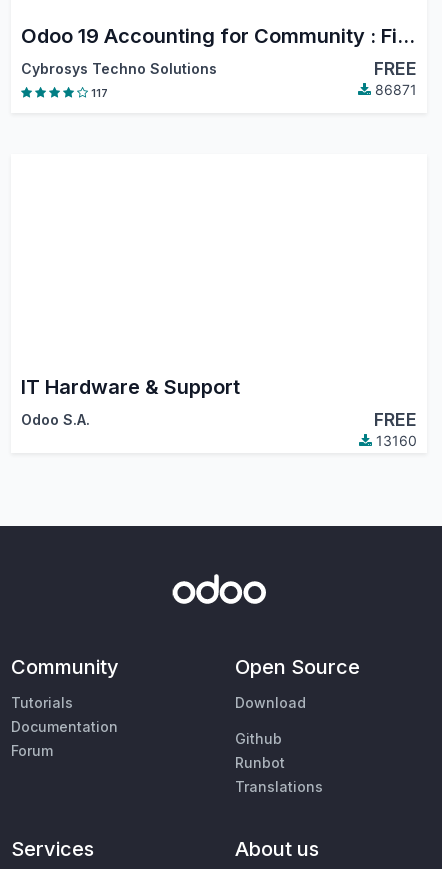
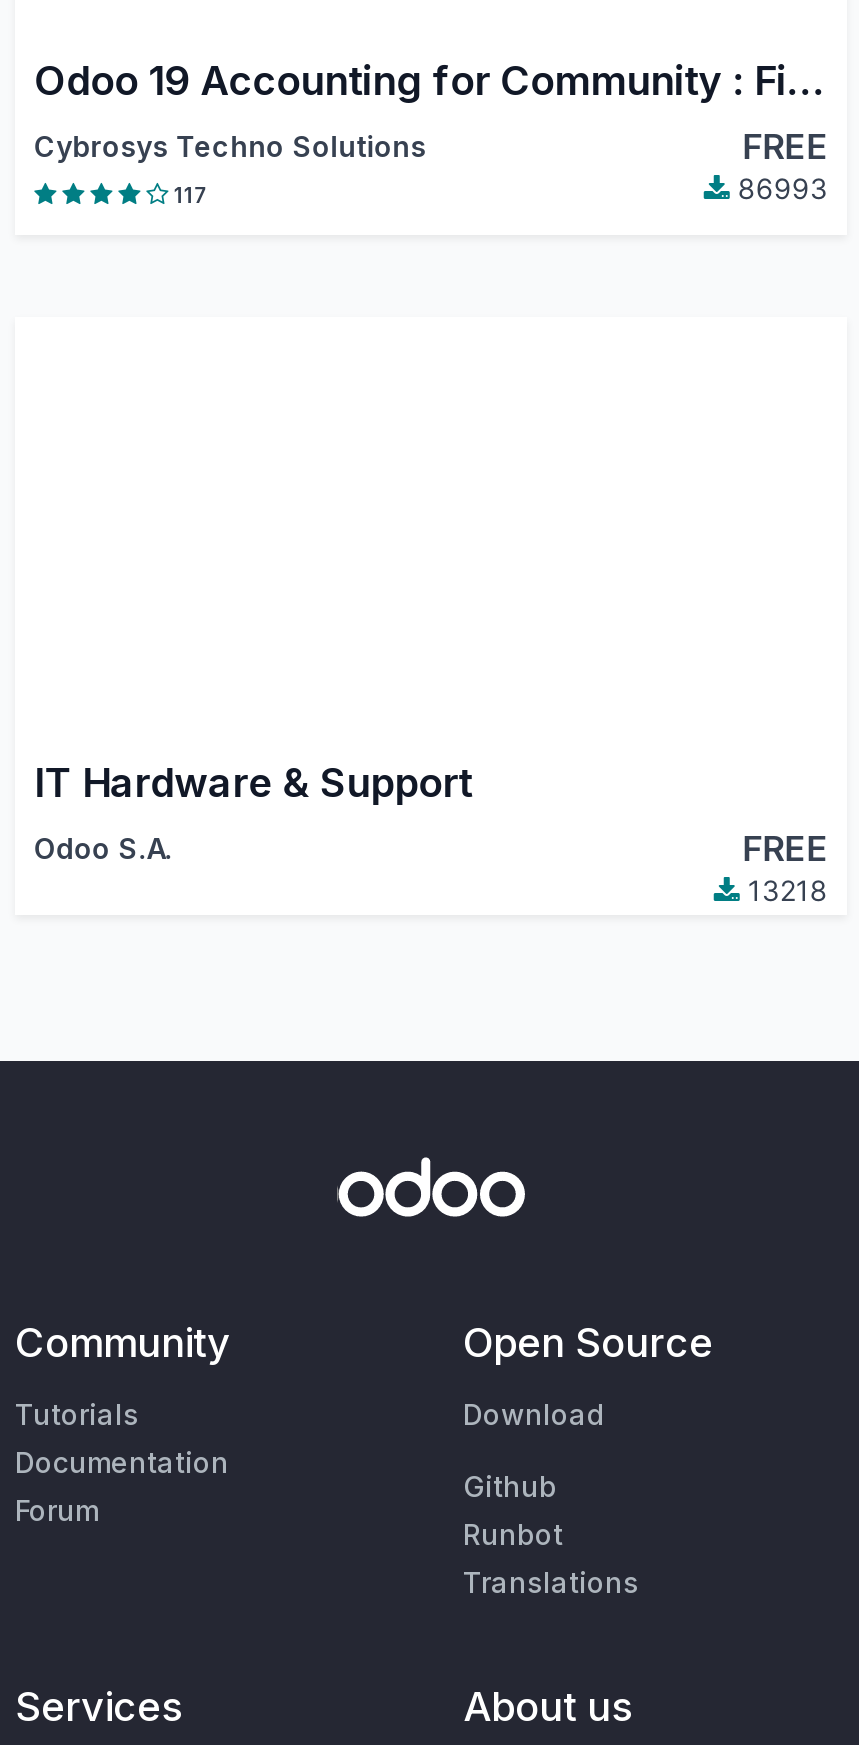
- 86871
+ 86993

- 13160
+ 13218
